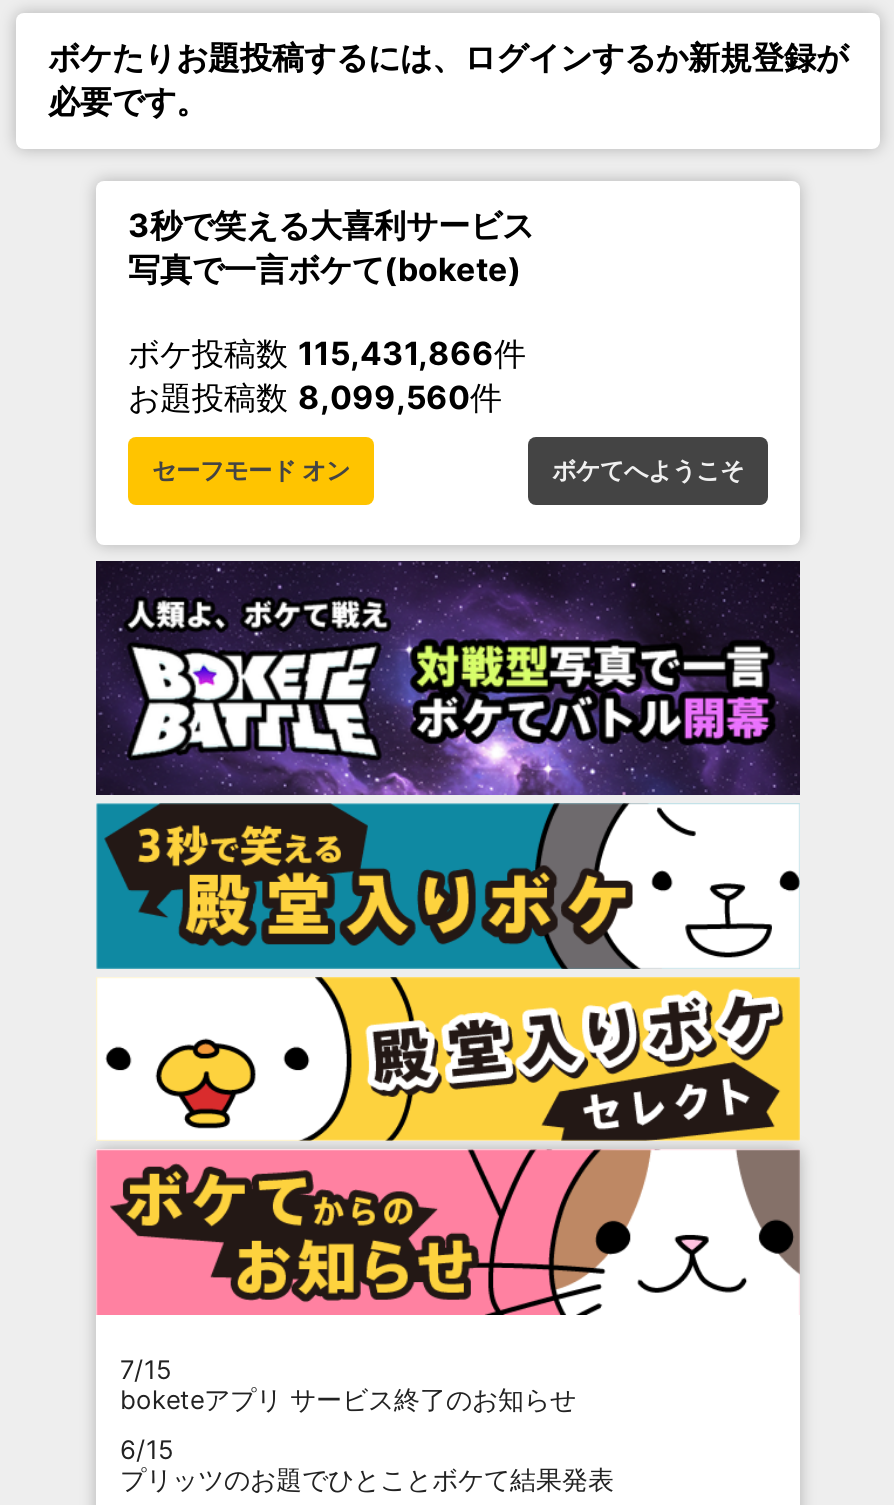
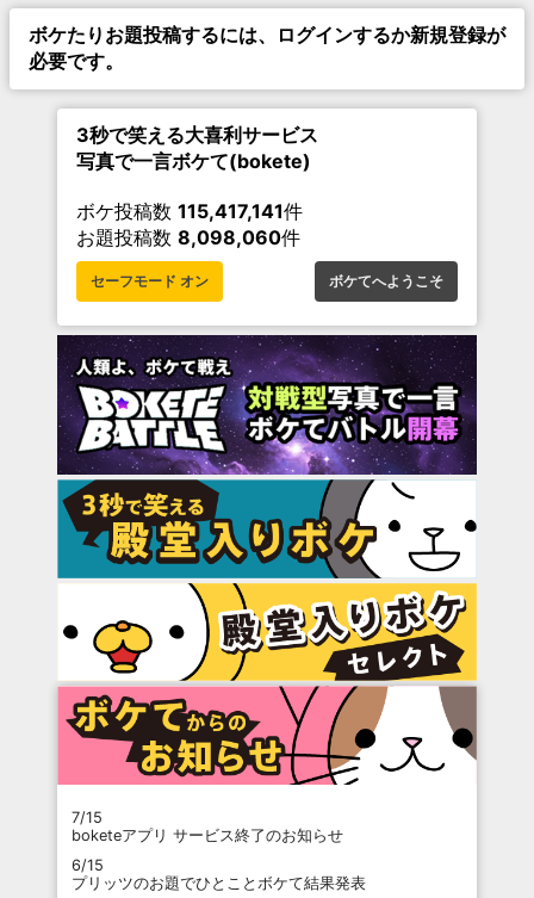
- ボケ投稿数115,431,866件
+ ボケ投稿数115,417,141件

- お題投稿数8,099,560件
+ お題投稿数8,098,060件
